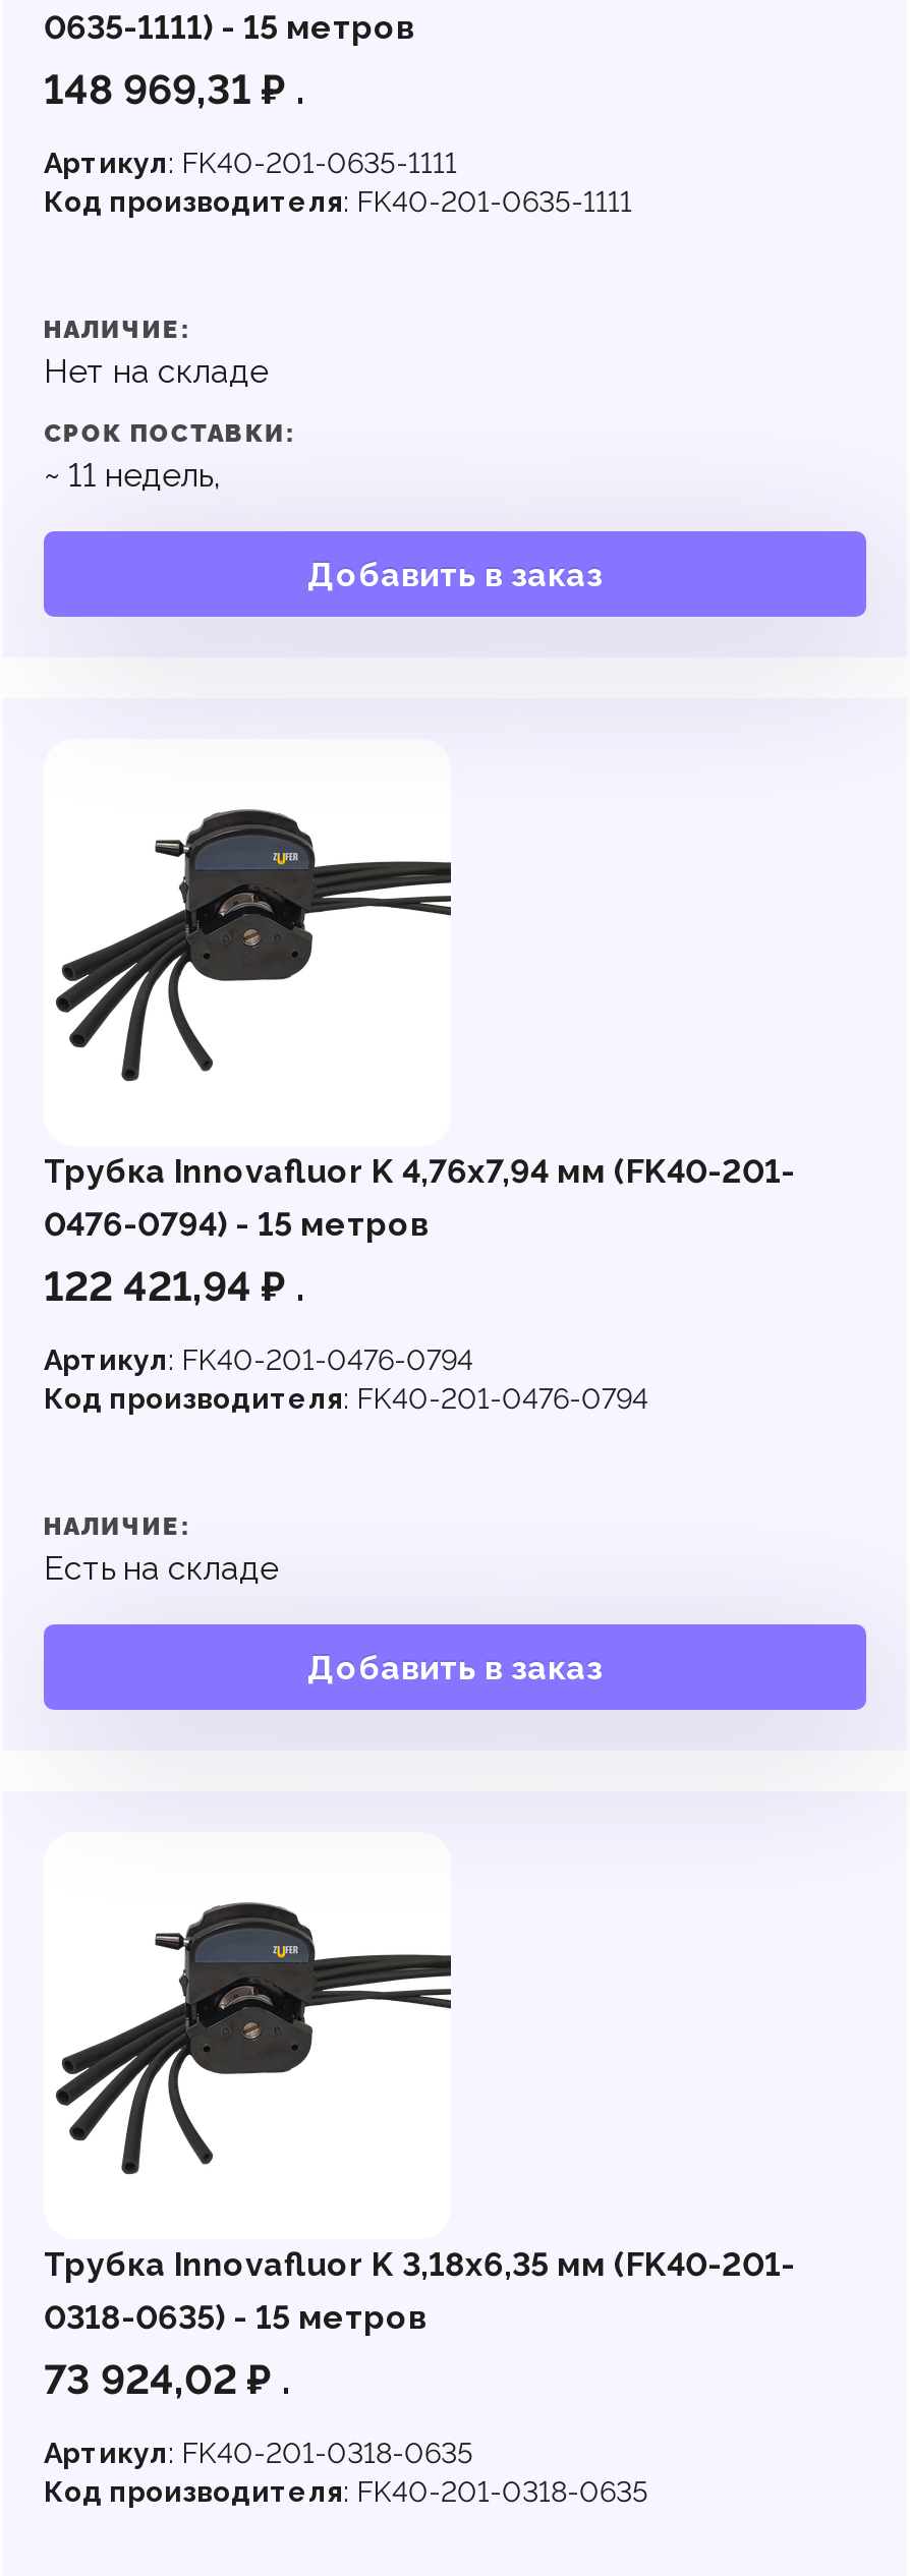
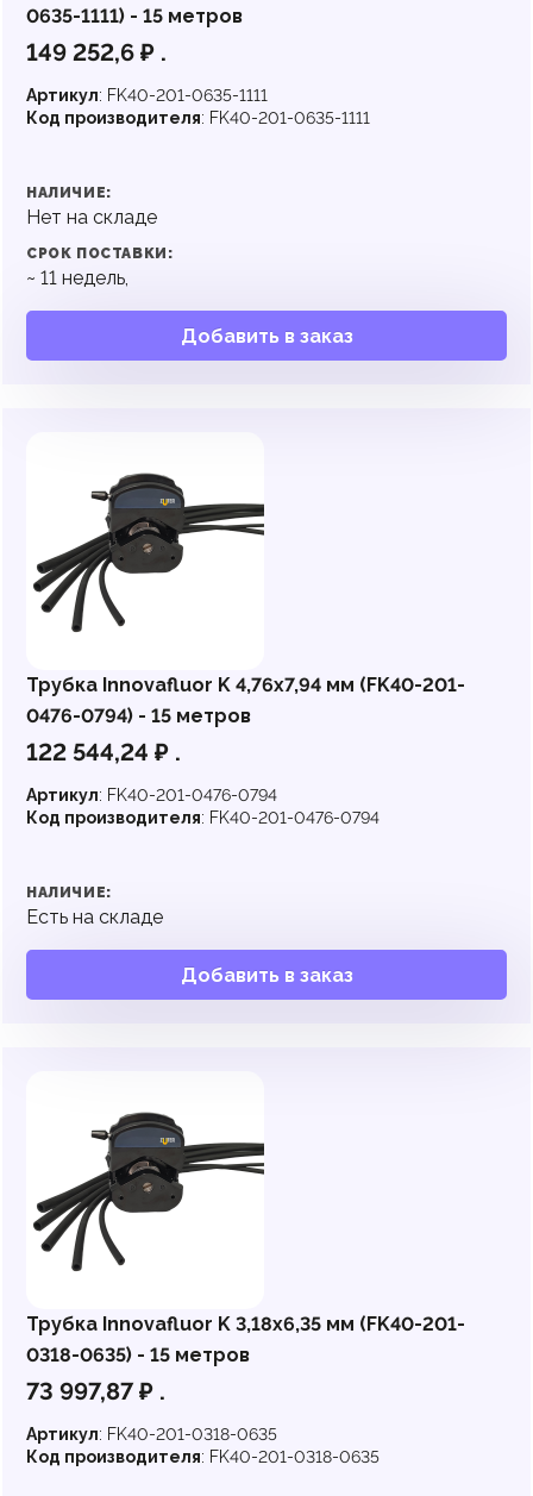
- 148 969,31 ₽.
+ 149 252,6 ₽.

- 122 421,94 ₽.
+ 122 544,24 ₽.

- 73 924,02 ₽.
+ 73 997,87 ₽.
